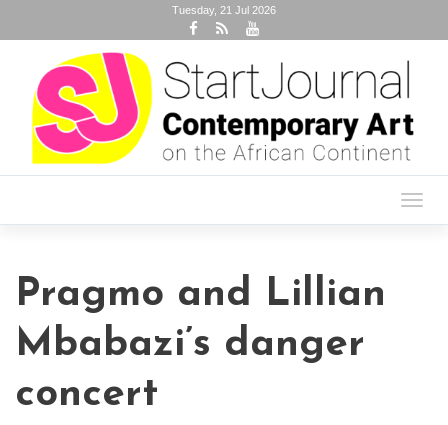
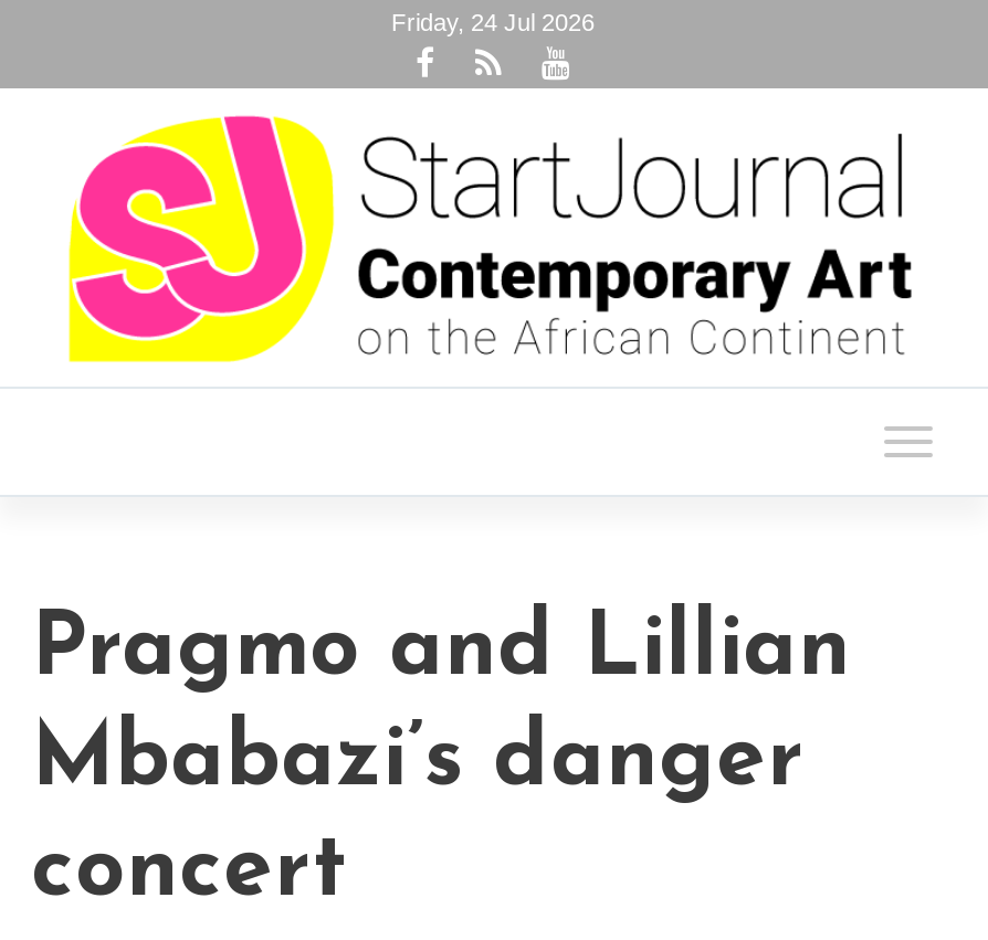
- Tuesday, 21 Jul 2026
+ Friday, 24 Jul 2026
